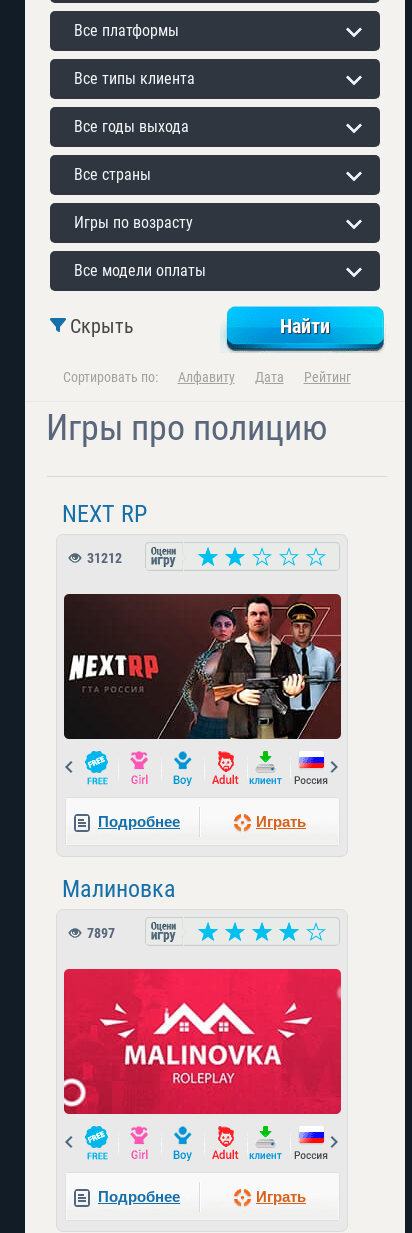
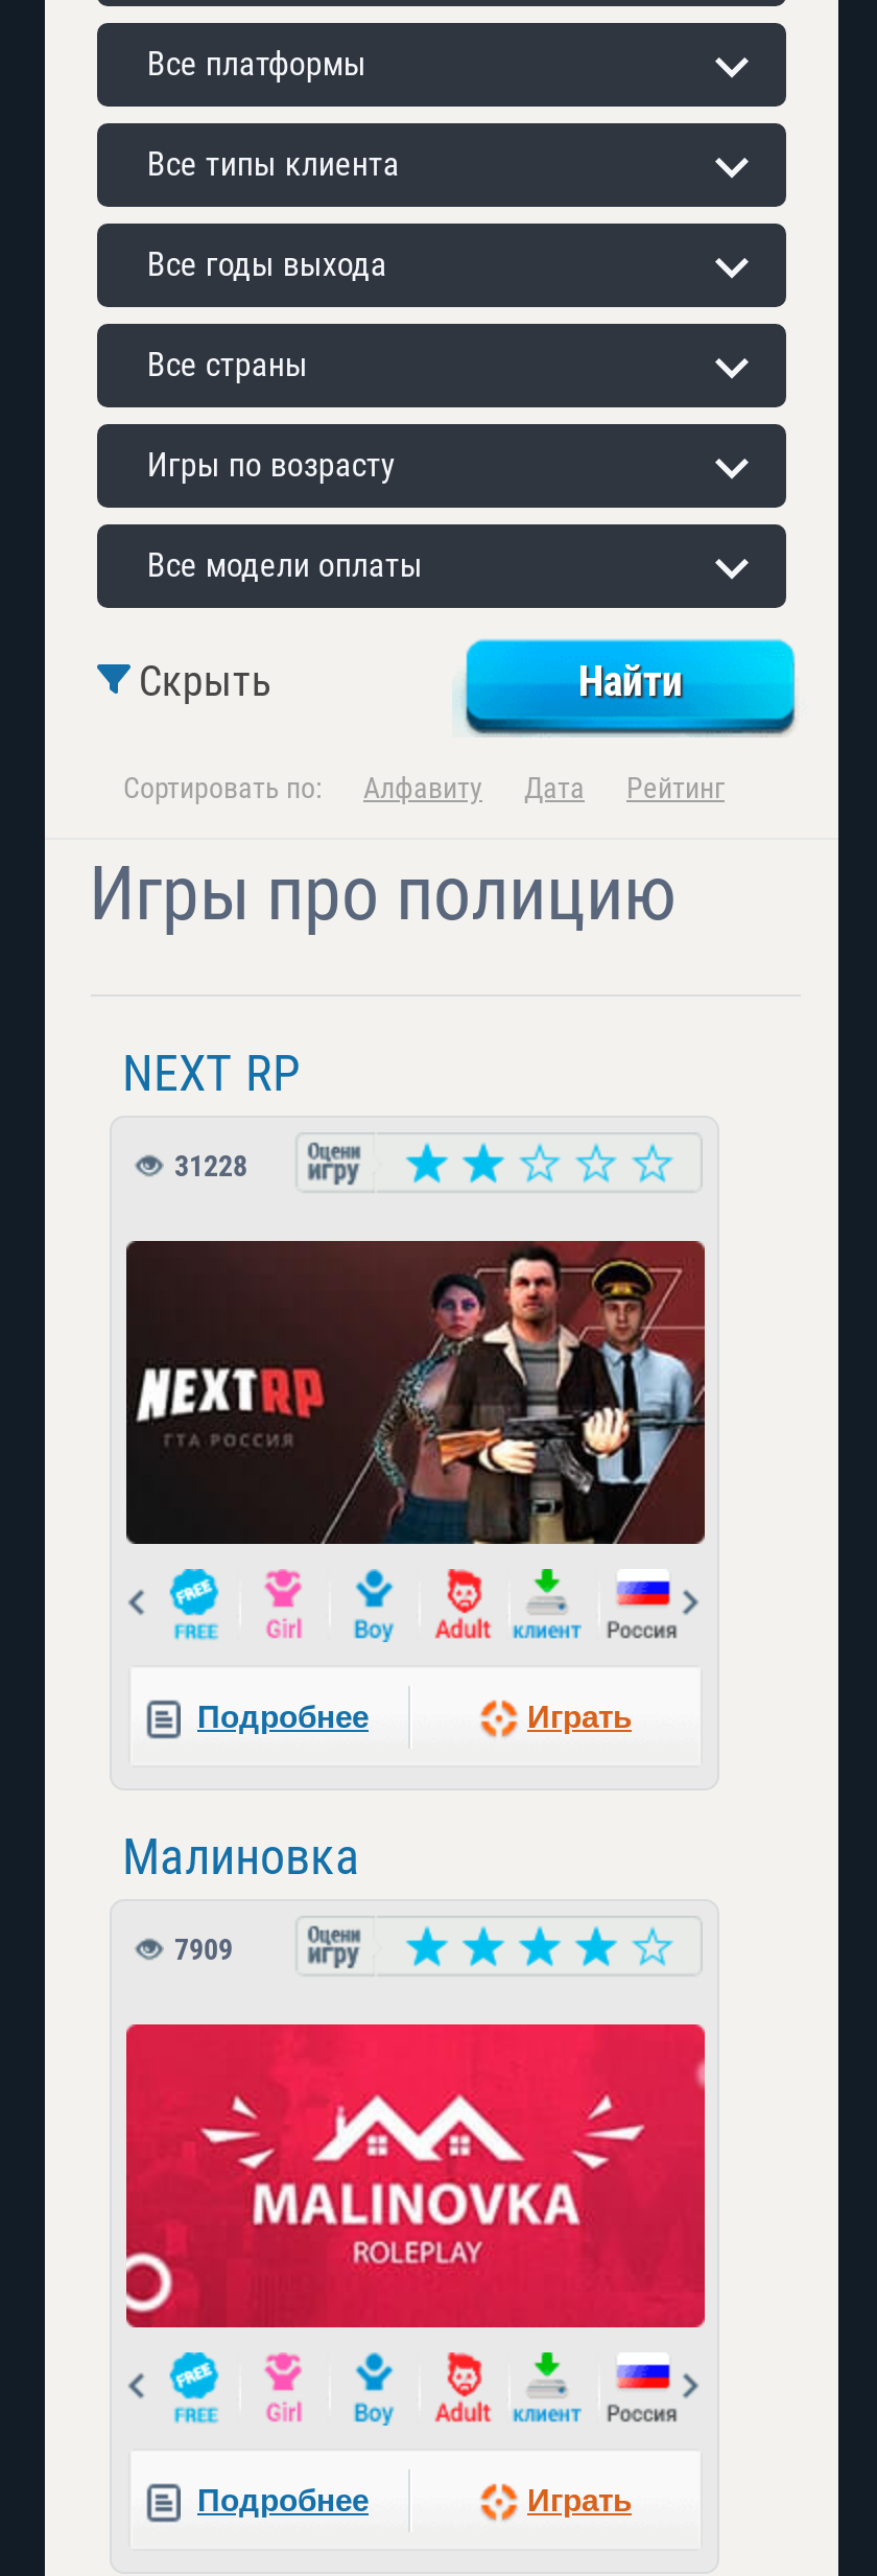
- 31212
+ 31228

- 7897
+ 7909
